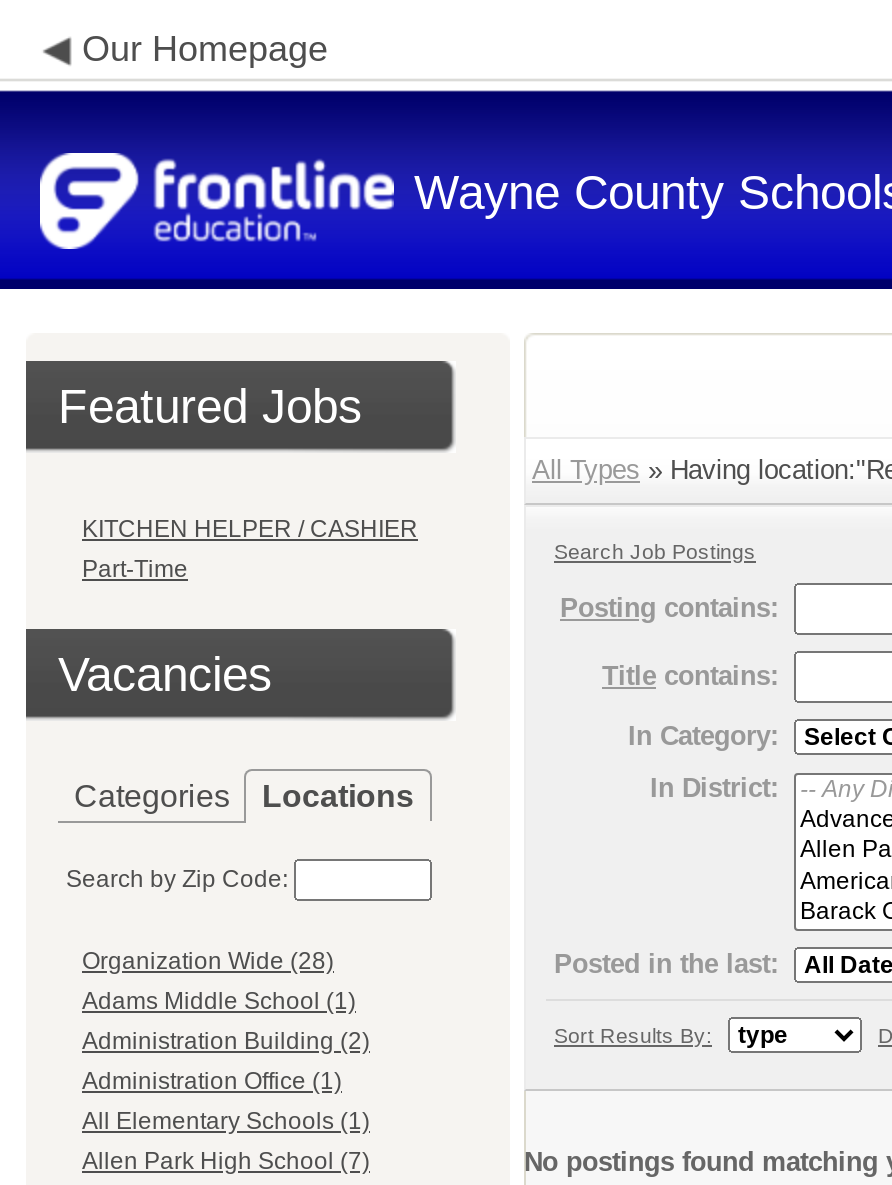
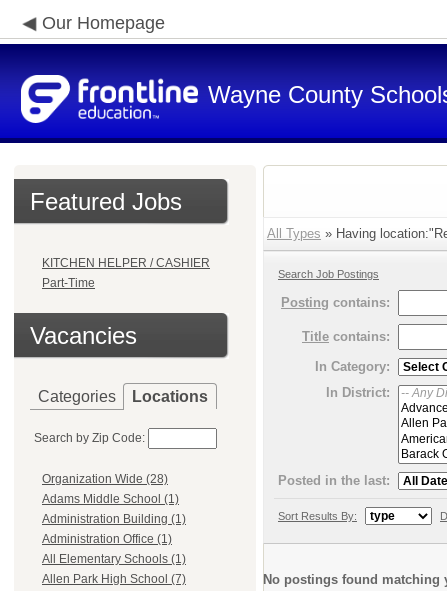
- Administration Building (2)
+ Administration Building (1)
